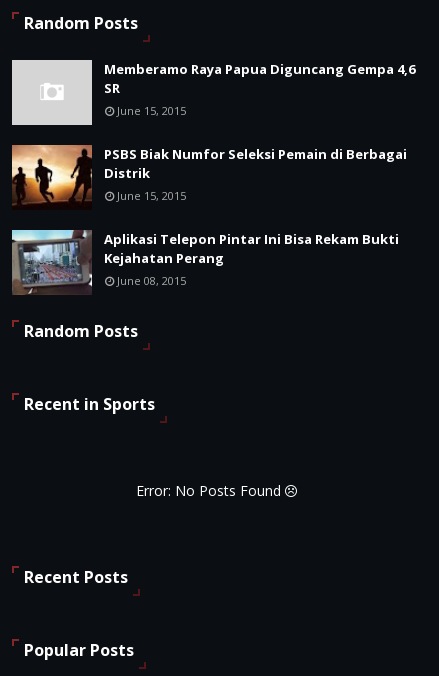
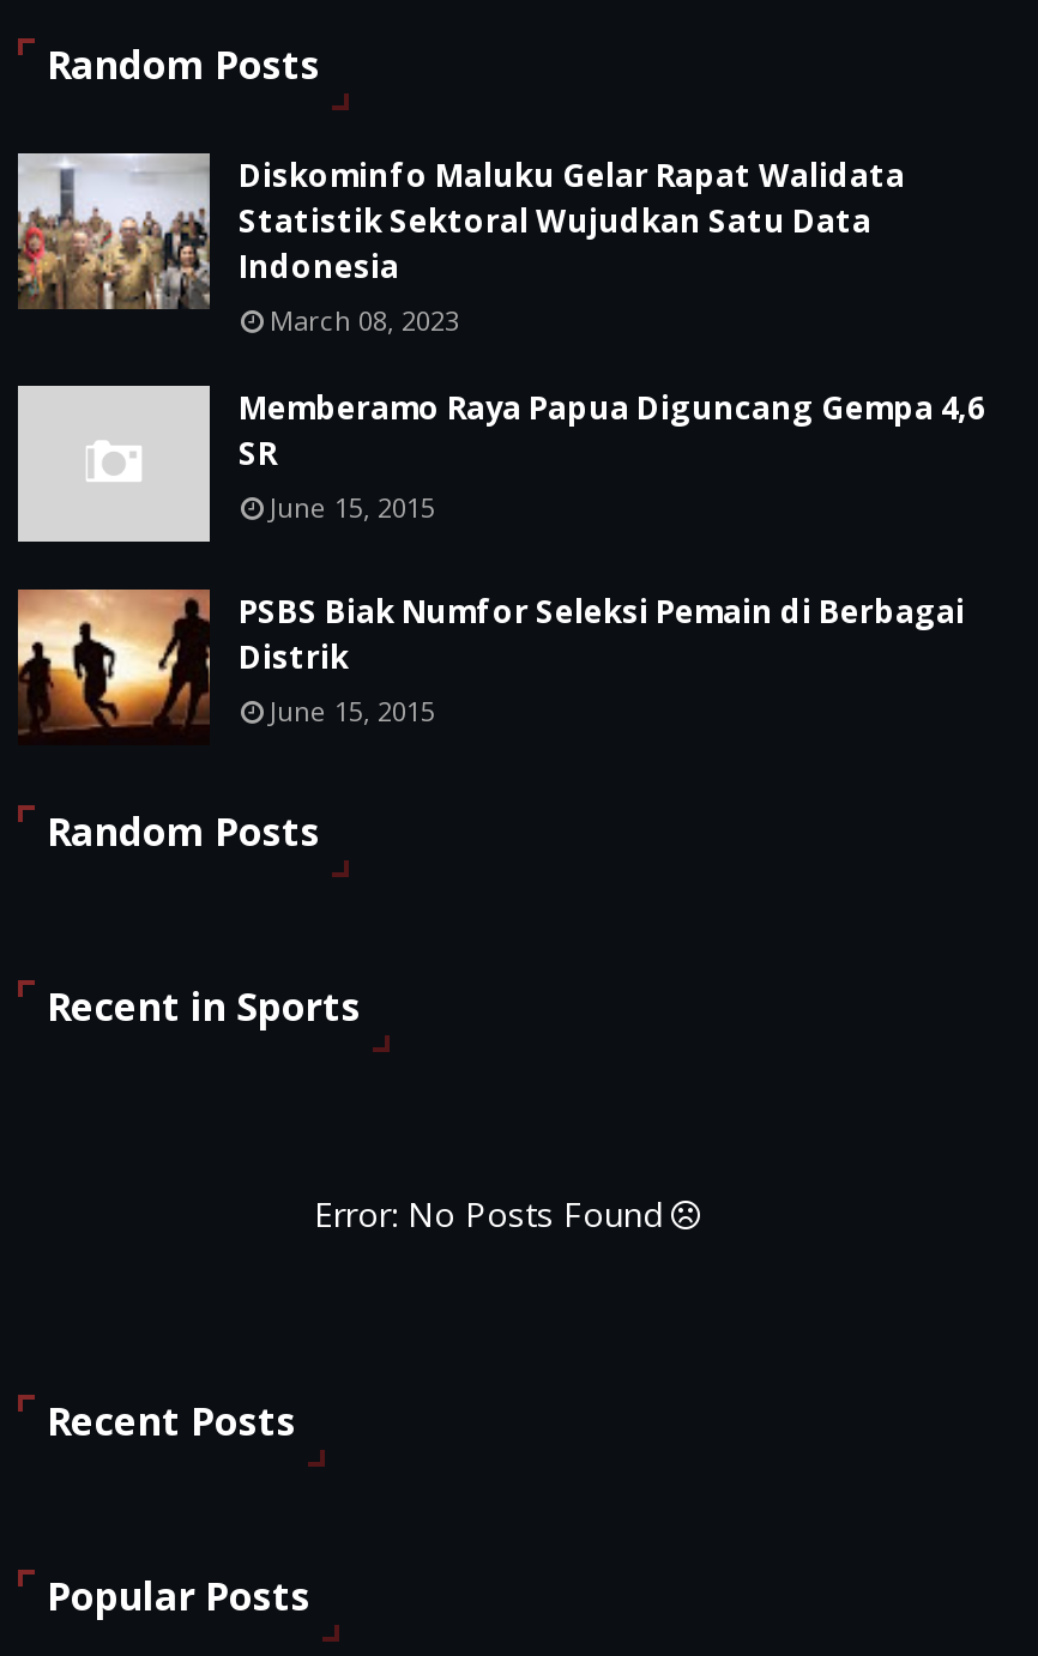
+ [image]
+ Diskominfo Maluku Gelar Rapat Walidata
+ Statistik Sektoral Wujudkan Satu Data
+ Indonesia
+ March 08, 2023

moved down: [image] | Memberamo Raya Papua Diguncang Gempa 4,6 | SR | June 15, 2015 | PSBS Biak Numfor Seleksi Pemain di Berbagai | Distrik | June 15, 2015

- [image]
- Aplikasi Telepon Pintar Ini Bisa Rekam Bukti
- Kejahatan Perang
- June 08, 2015
